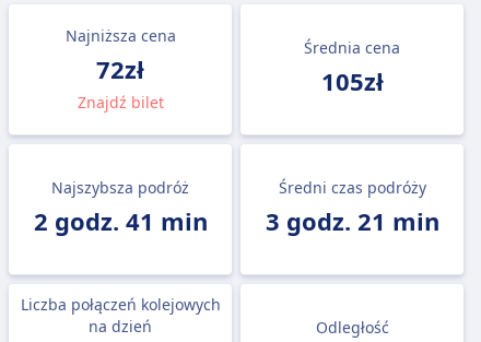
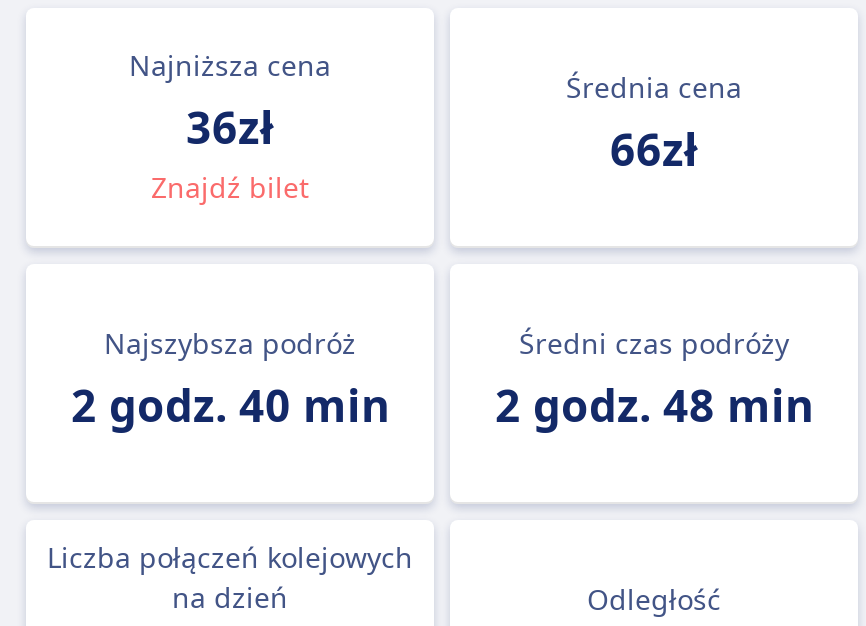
- 72zł
+ 36zł

- 105zł
+ 66zł

- 2 godz. 41 min
+ 2 godz. 40 min

- 3 godz. 21 min
+ 2 godz. 48 min
